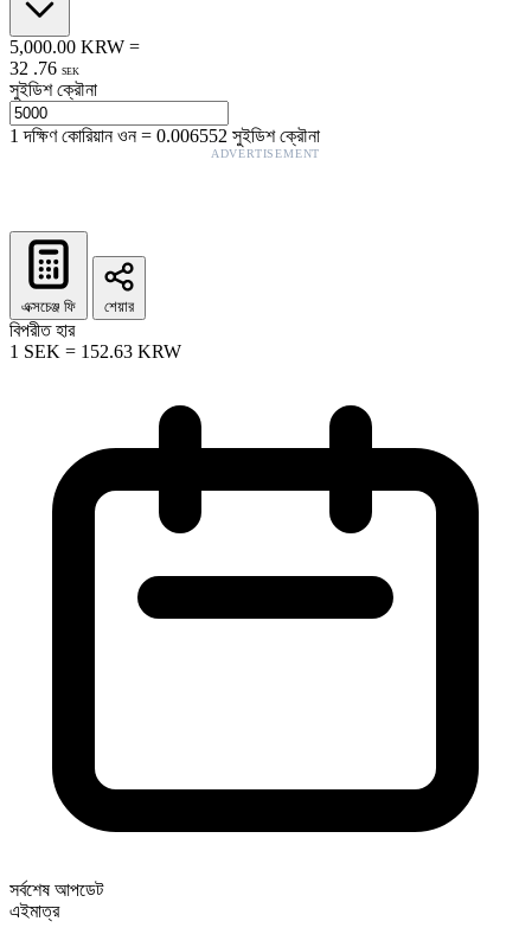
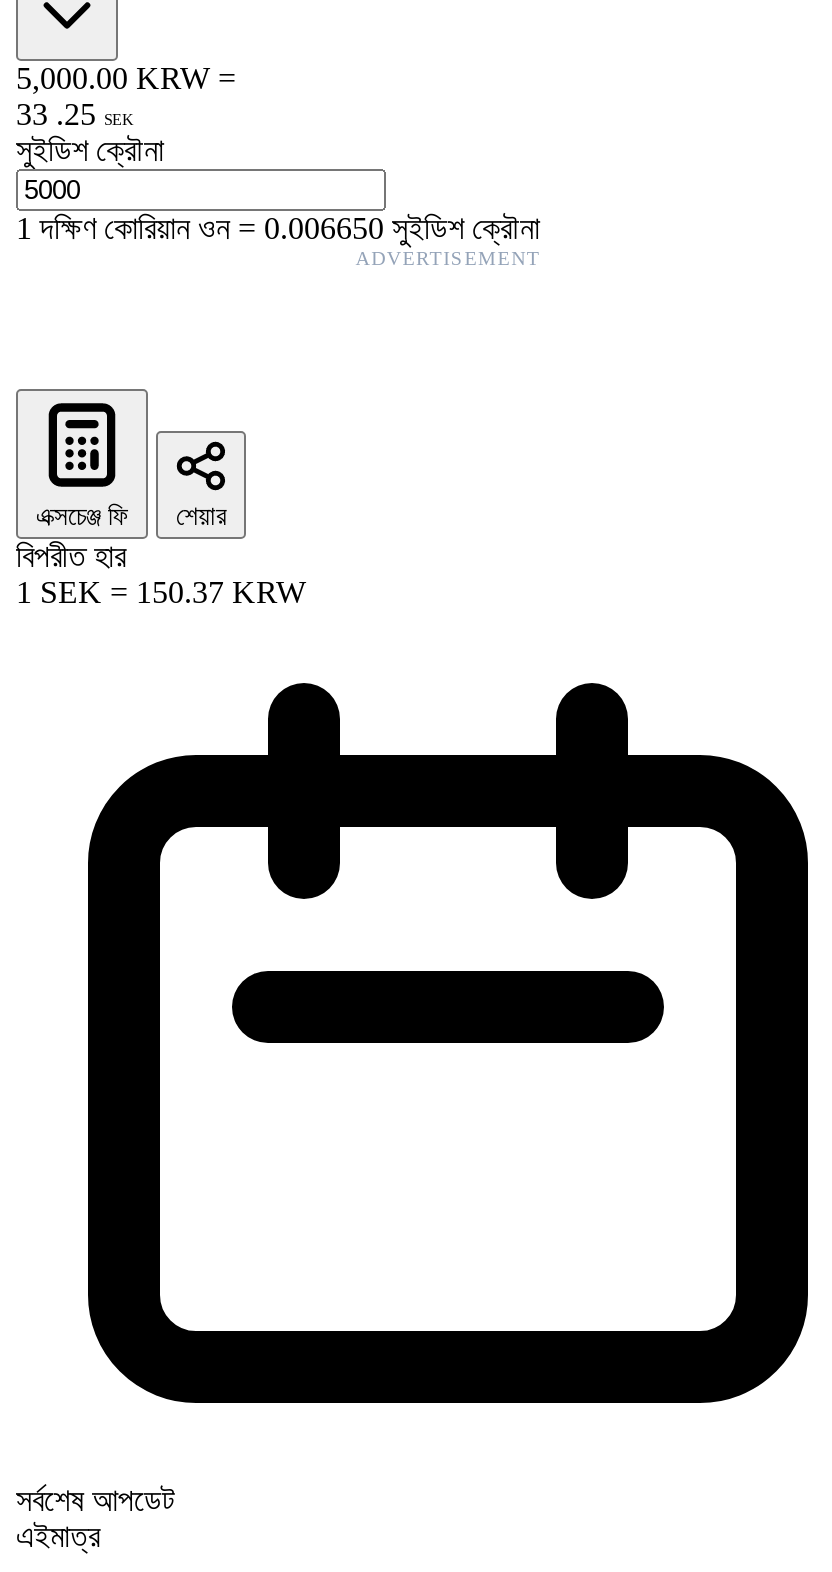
- 32 . 76 SEK
+ 33 . 25 SEK

- 1দক্ষিণ কোরিয়ান ওন=0.006552 সুইডিশ ক্রৌনা
+ 1দক্ষিণ কোরিয়ান ওন=0.006650 সুইডিশ ক্রৌনা

- 1 SEK = 152.63 KRW
+ 1 SEK = 150.37 KRW
